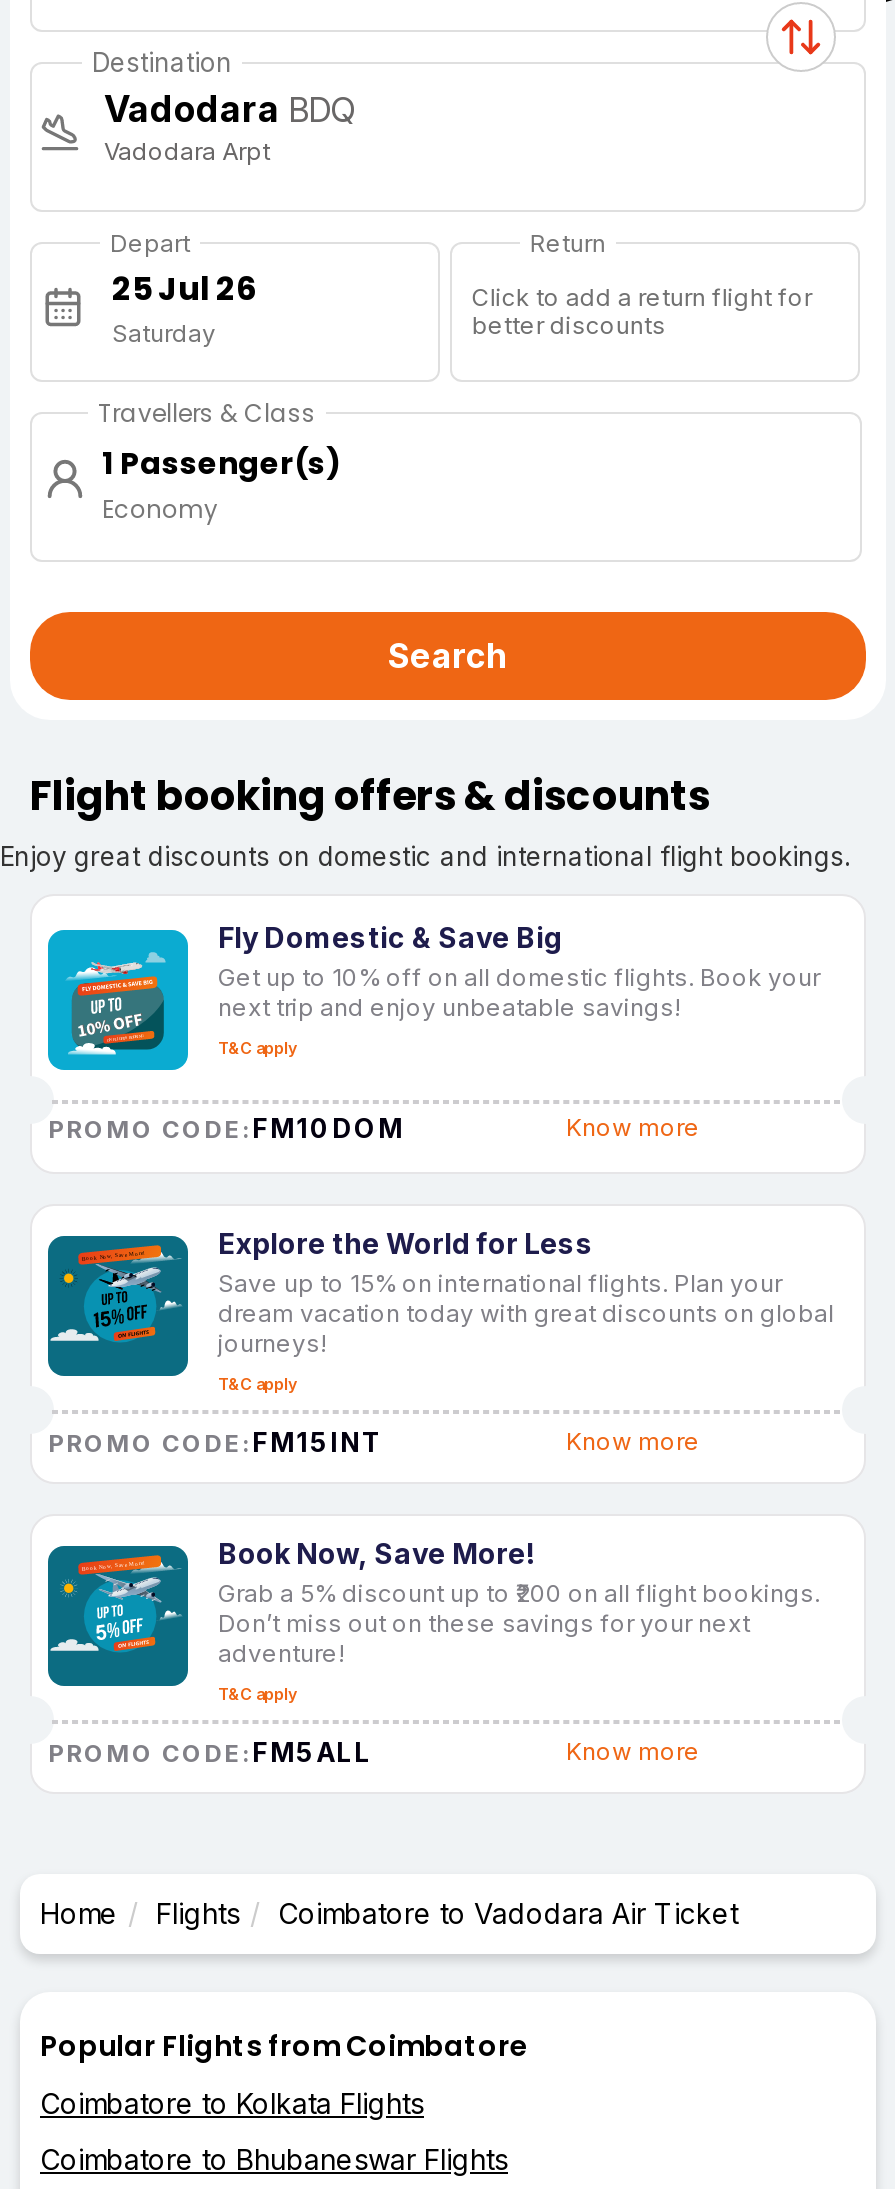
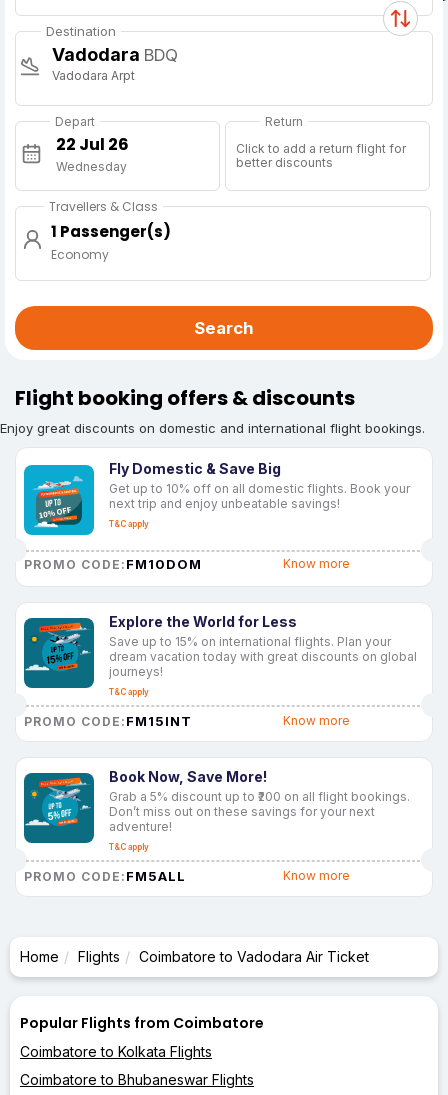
- Saturday
+ Wednesday
